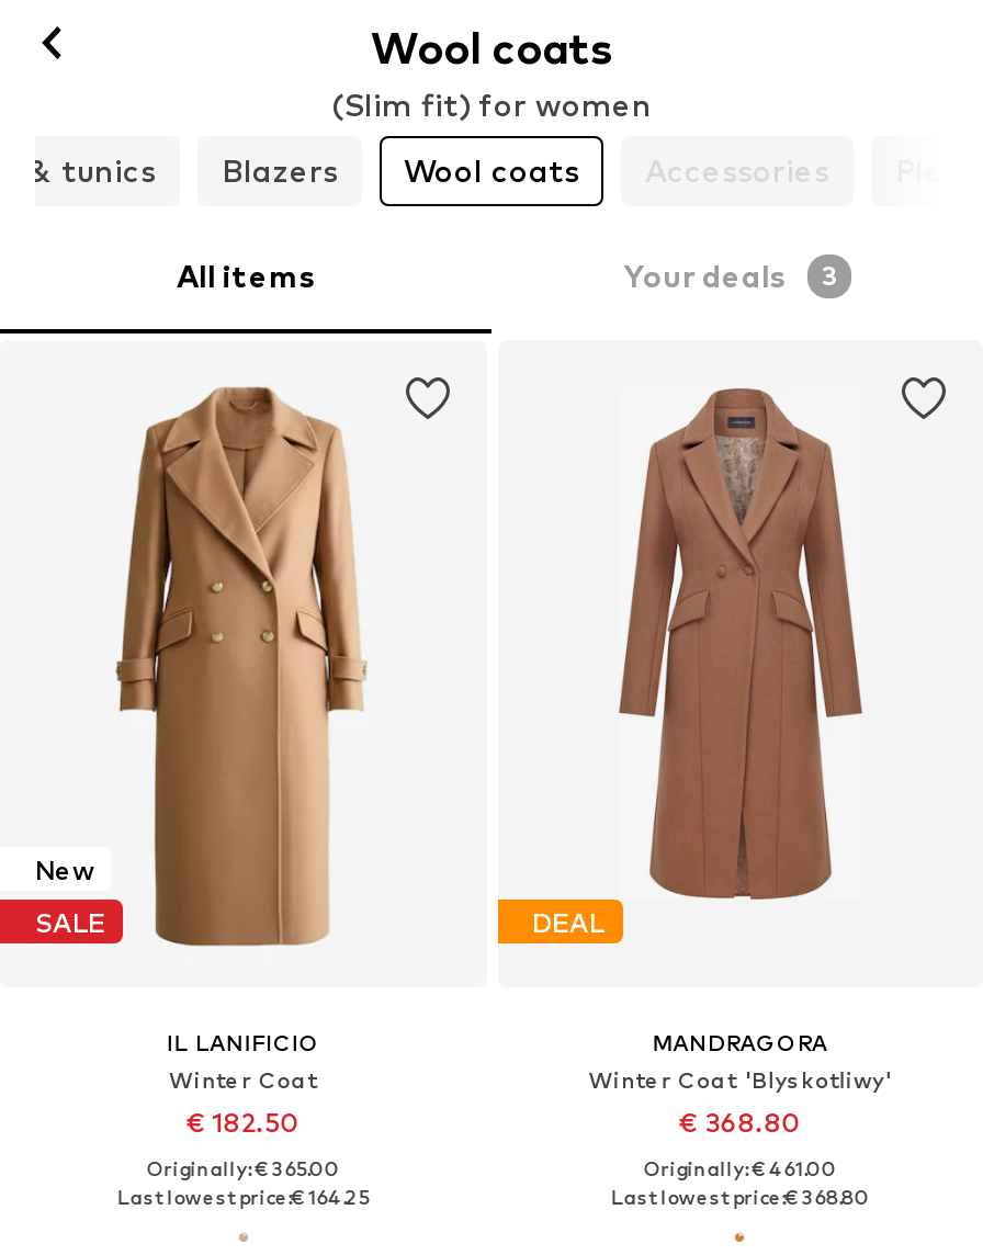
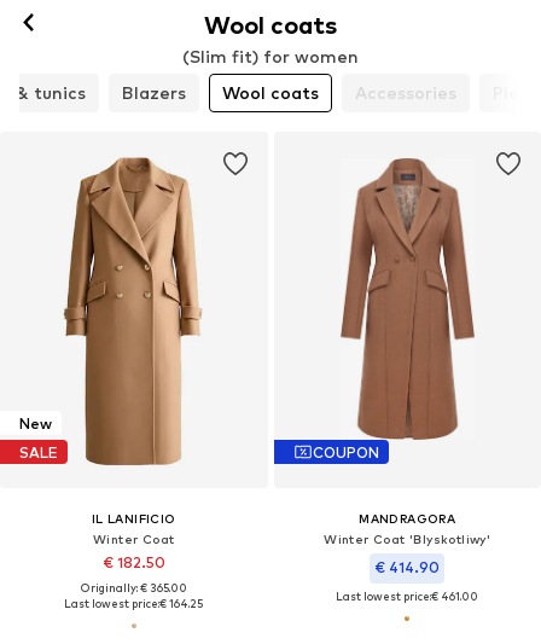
- All items
- Your deals
- 3

- DEAL
+ COUPON

- € 368.80
+ € 414.90

- Originally: € 461.00
- Last lowest price:€ 368.80
+ Last lowest price:€ 461.00
